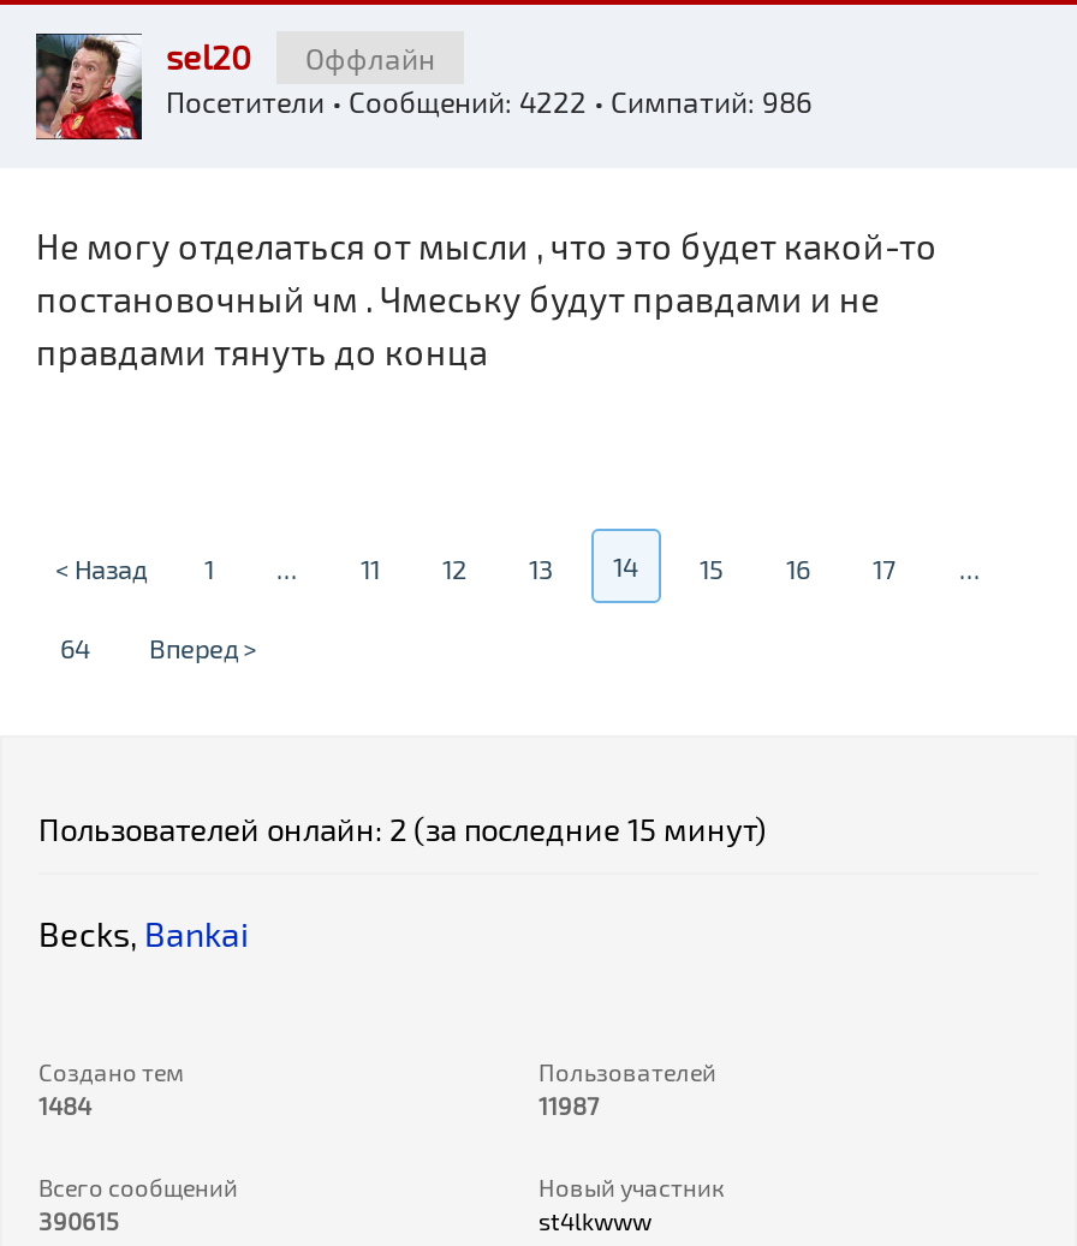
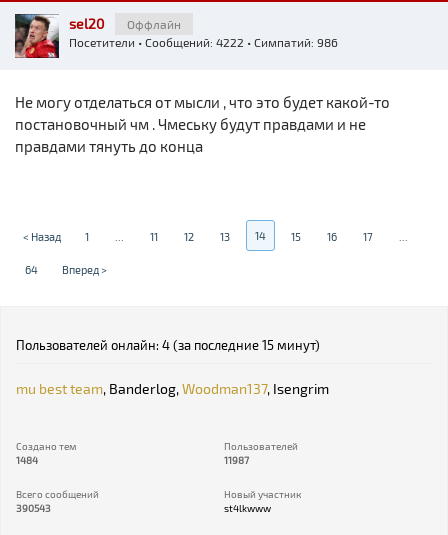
- Пользователей онлайн: 2 (за последние 15 минут)
+ Пользователей онлайн: 4 (за последние 15 минут)

- Becks, Bankai
+ mu best team, Banderlog, Woodman137, Isengrim

- 390615
+ 390543
